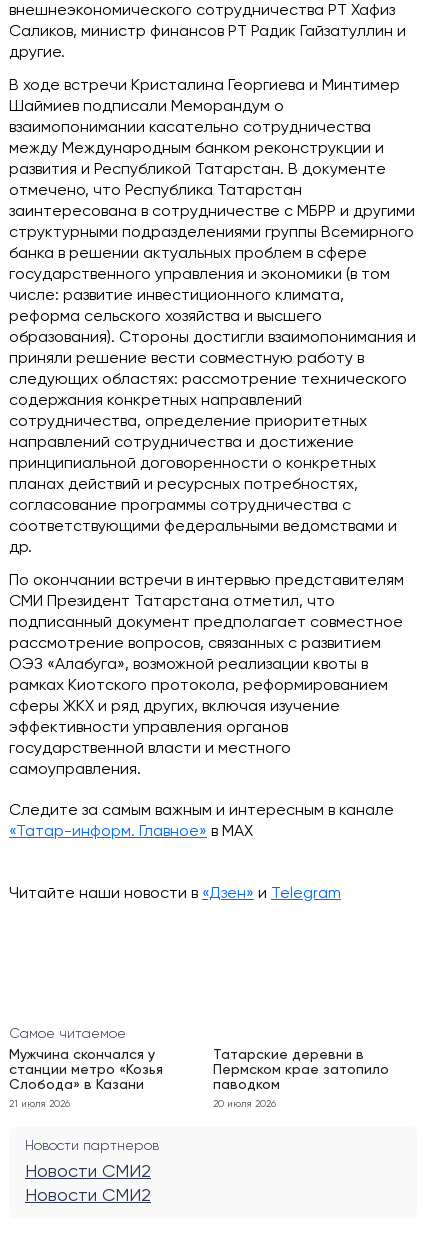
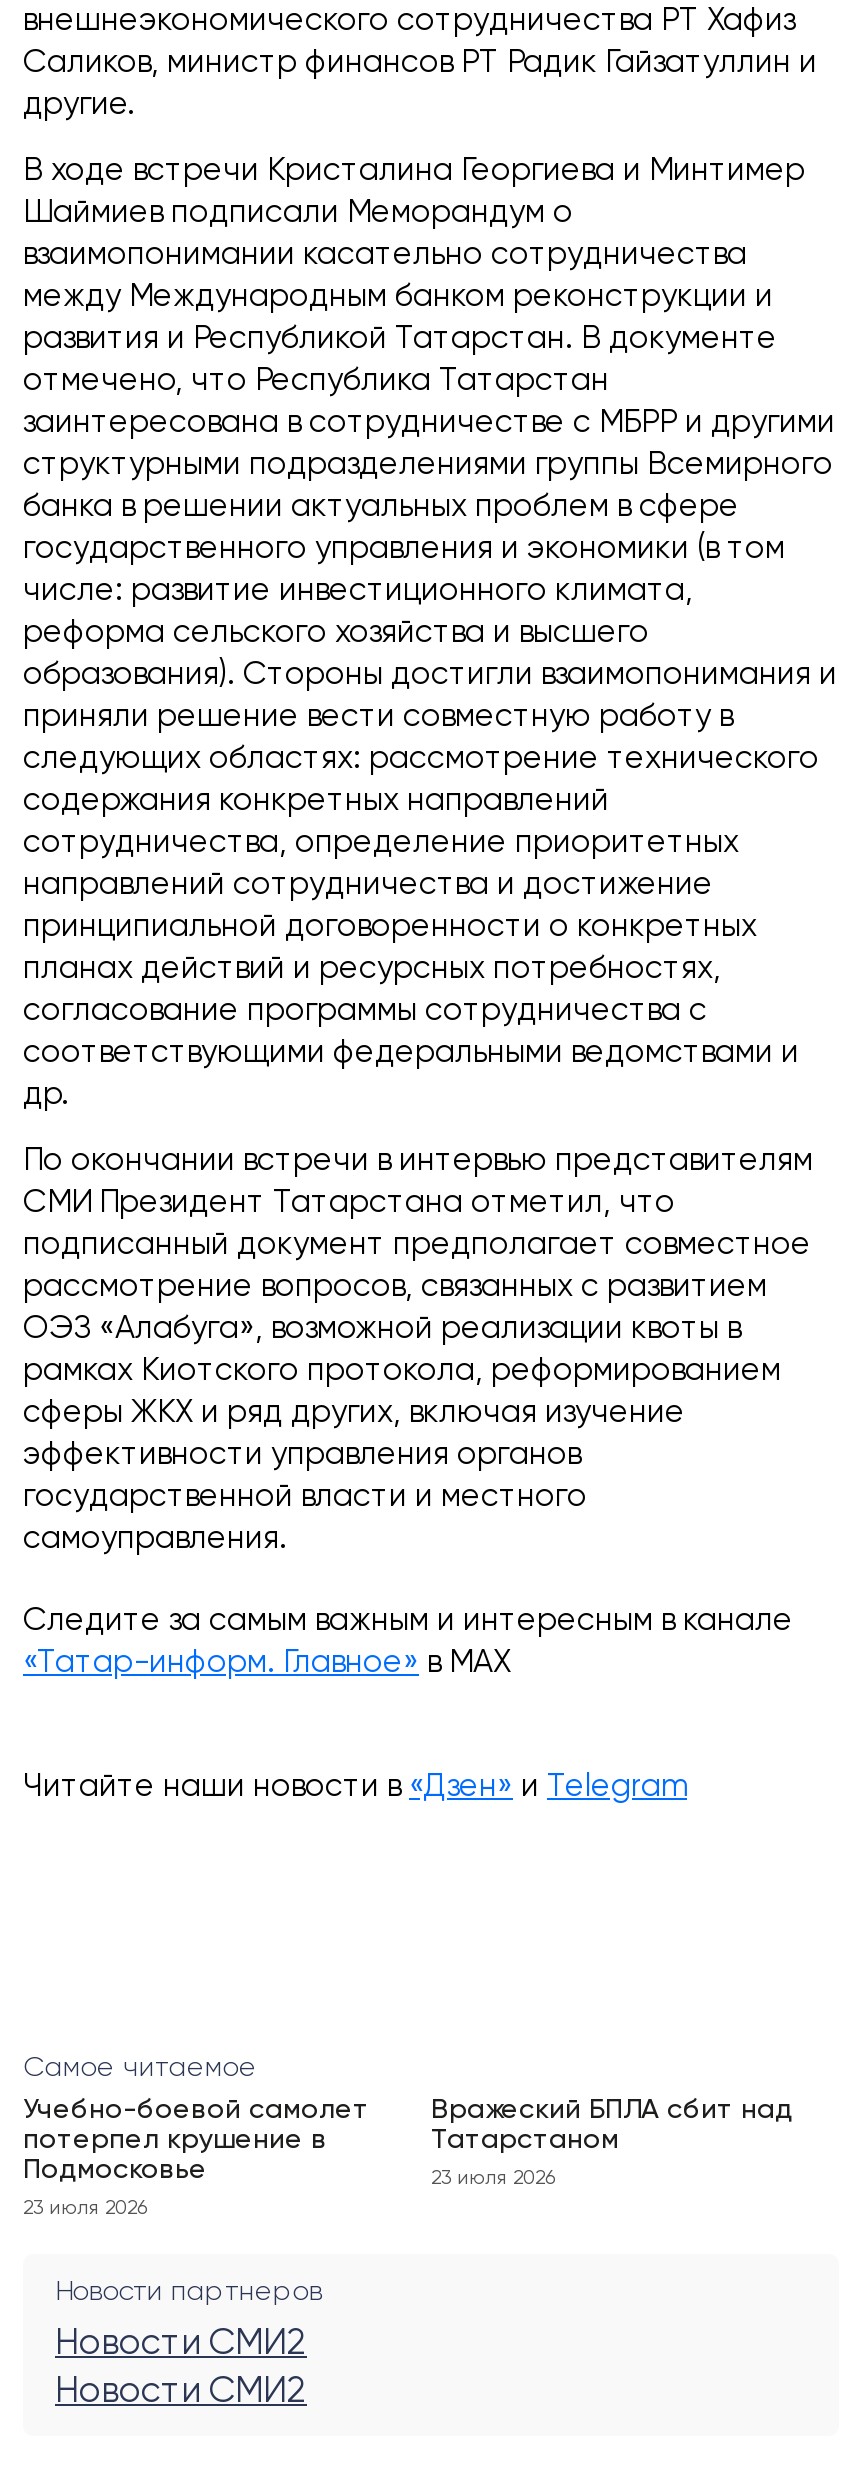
- Мужчина скончался у
- станции метро «Козья
- Слобода» в Казани
+ Учебно-боевой самолет
+ потерпел крушение в
+ Подмосковье

- Татарские деревни в
- Пермском крае затопило
- паводком
+ Вражеский БПЛА сбит над
+ Татарстаном

- 21 июля 2026
+ 23 июля 2026

- 20 июля 2026
+ 23 июля 2026
